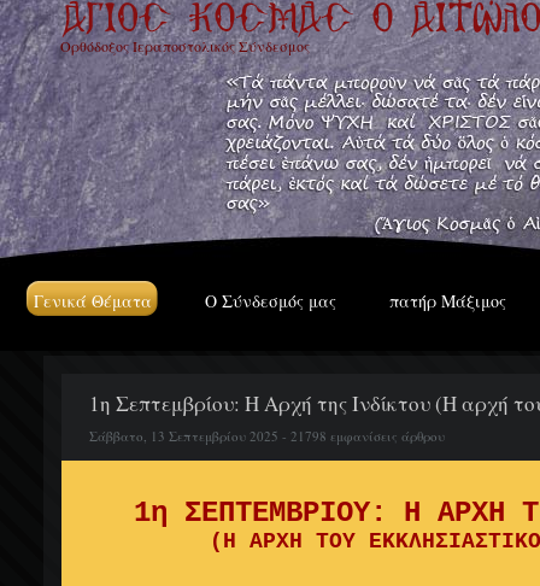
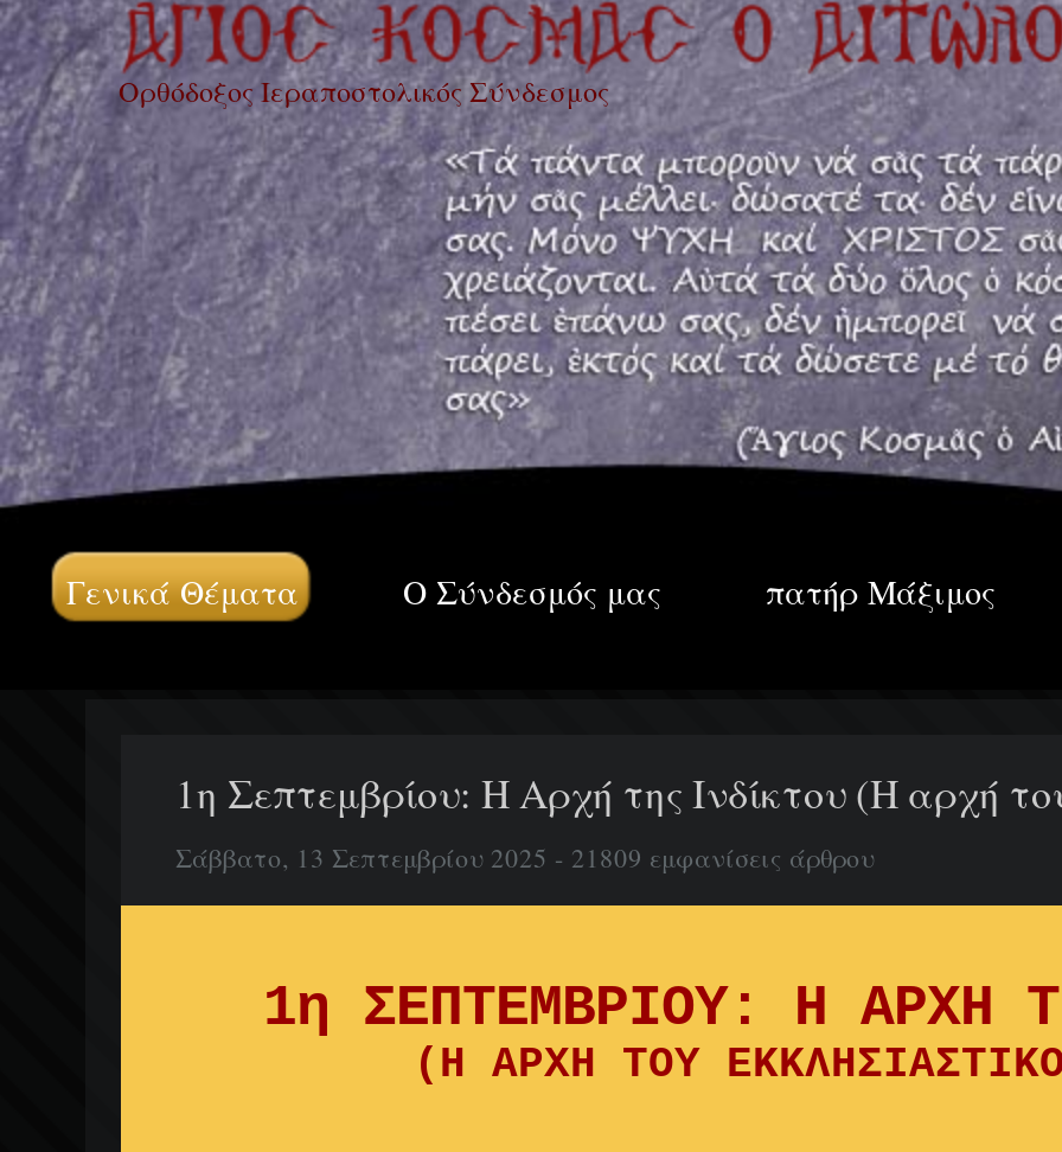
- Σάββατο, 13 Σεπτεμβρίου 2025 - 21798 εμφανίσεις άρθρου
+ Σάββατο, 13 Σεπτεμβρίου 2025 - 21809 εμφανίσεις άρθρου
